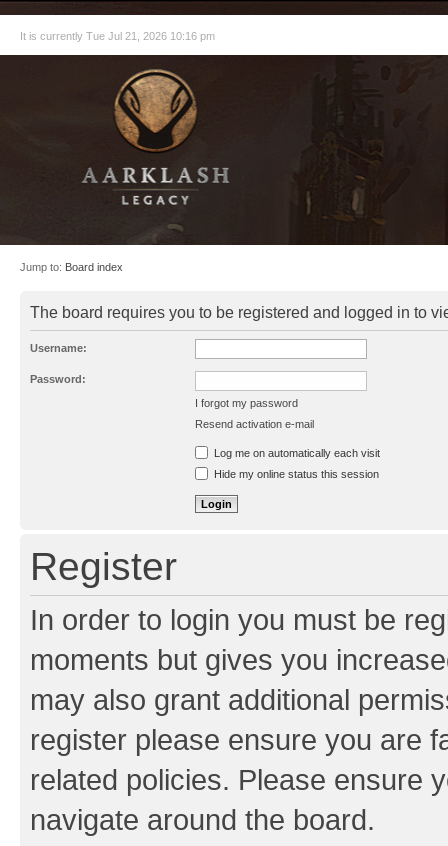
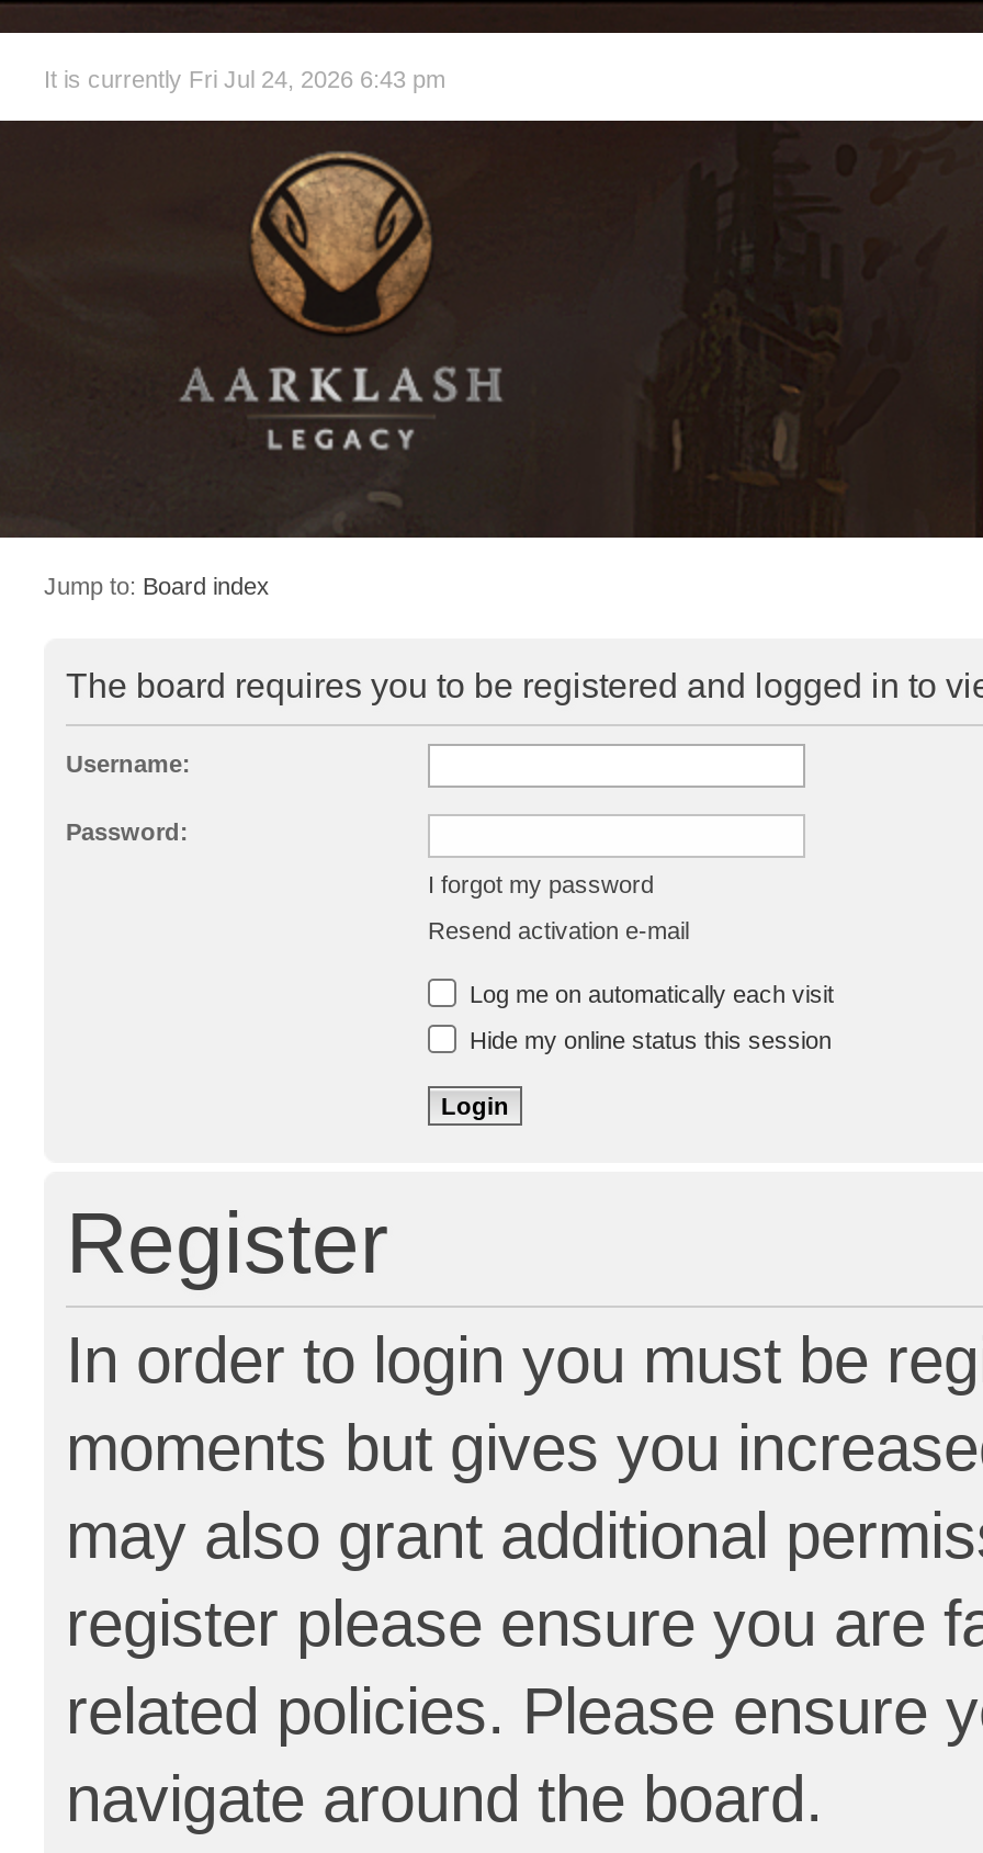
- It is currently Tue Jul 21, 2026 10:16 pm
+ It is currently Fri Jul 24, 2026 6:43 pm
